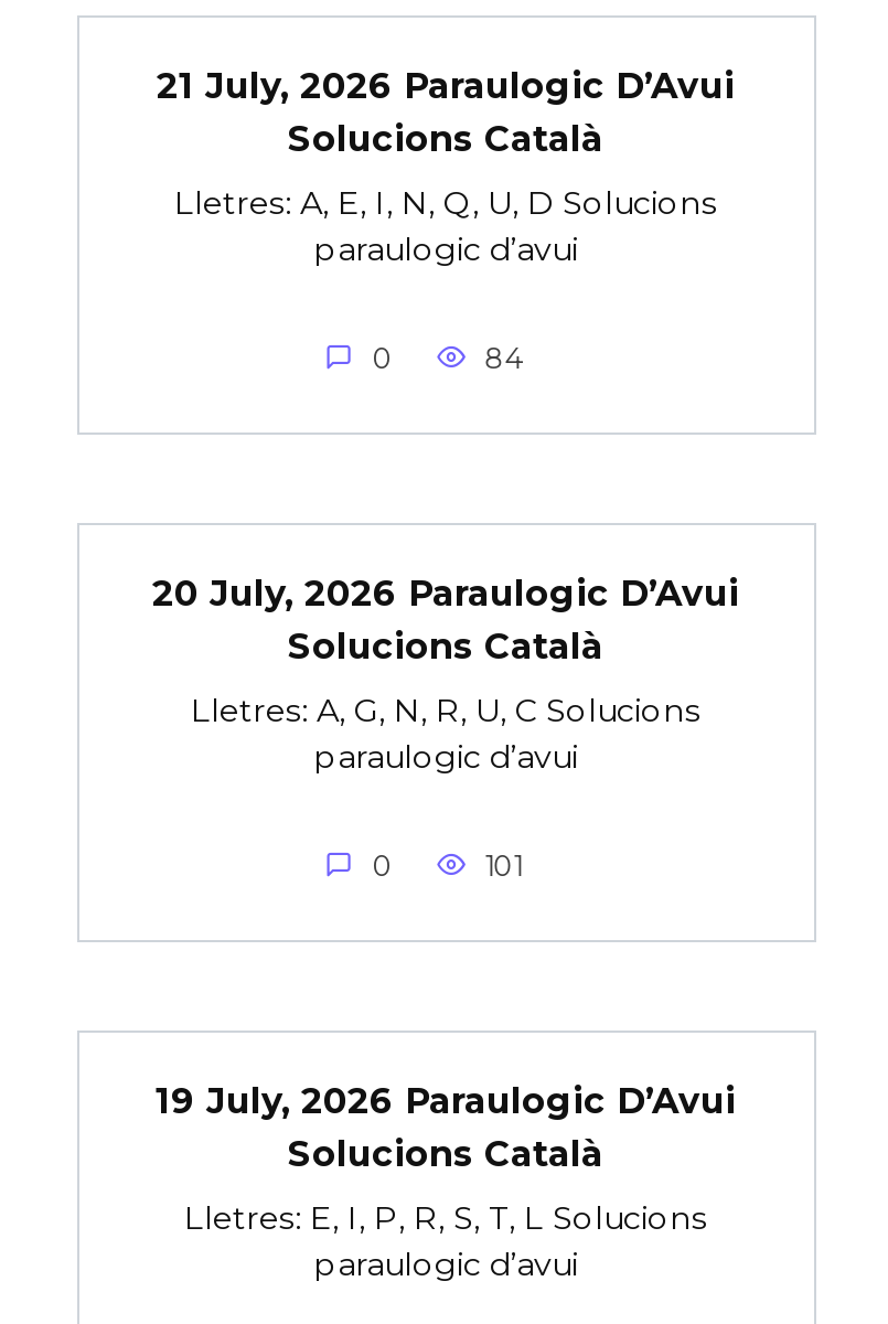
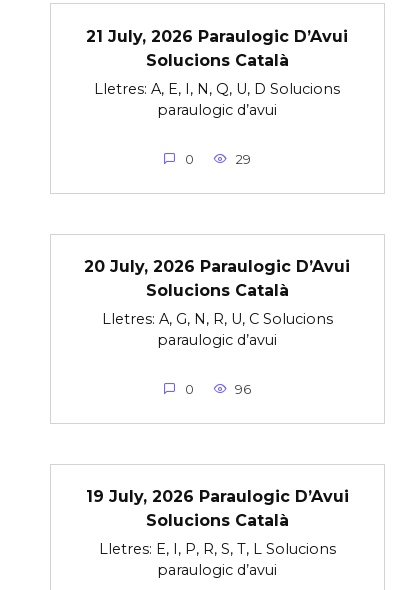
- 84
+ 29

- 101
+ 96
